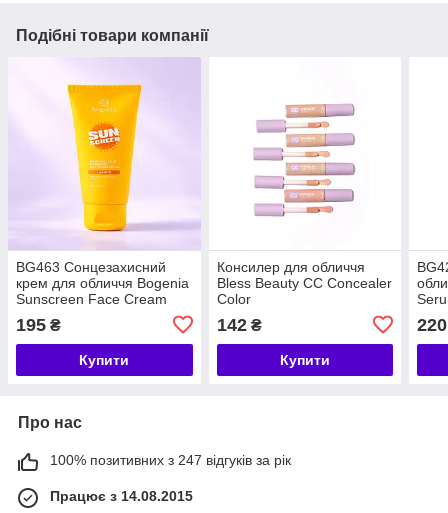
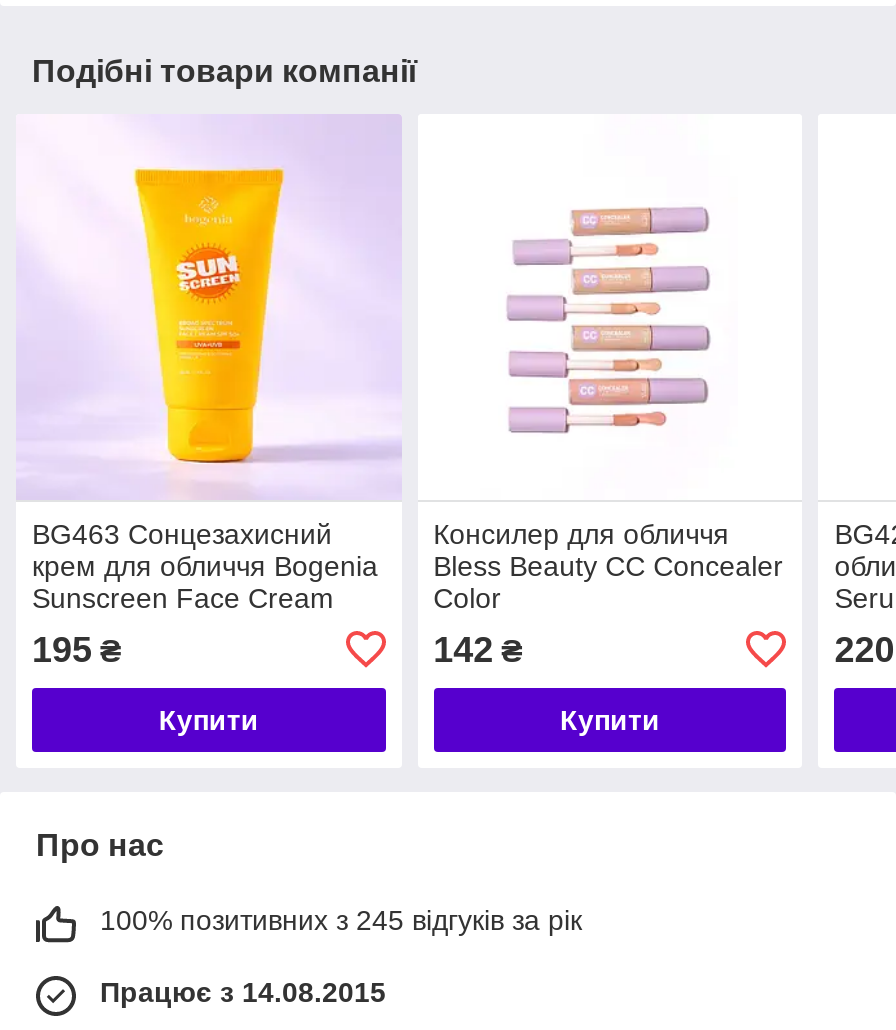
- 100% позитивних з 247 відгуків за рік
+ 100% позитивних з 245 відгуків за рік
